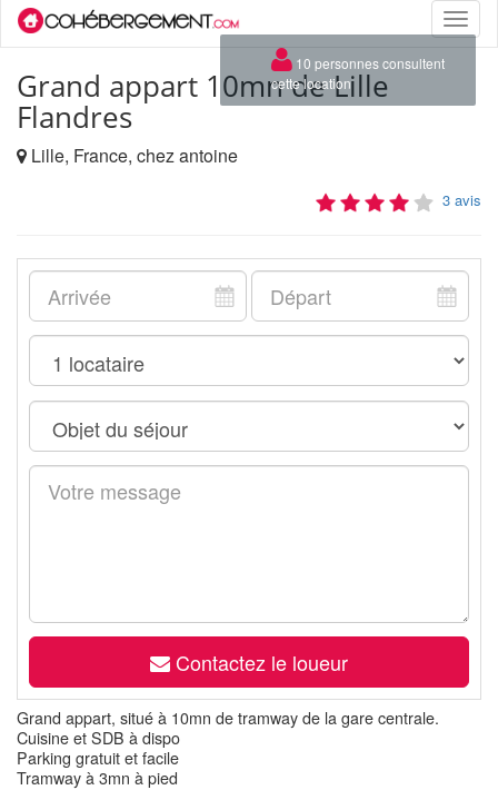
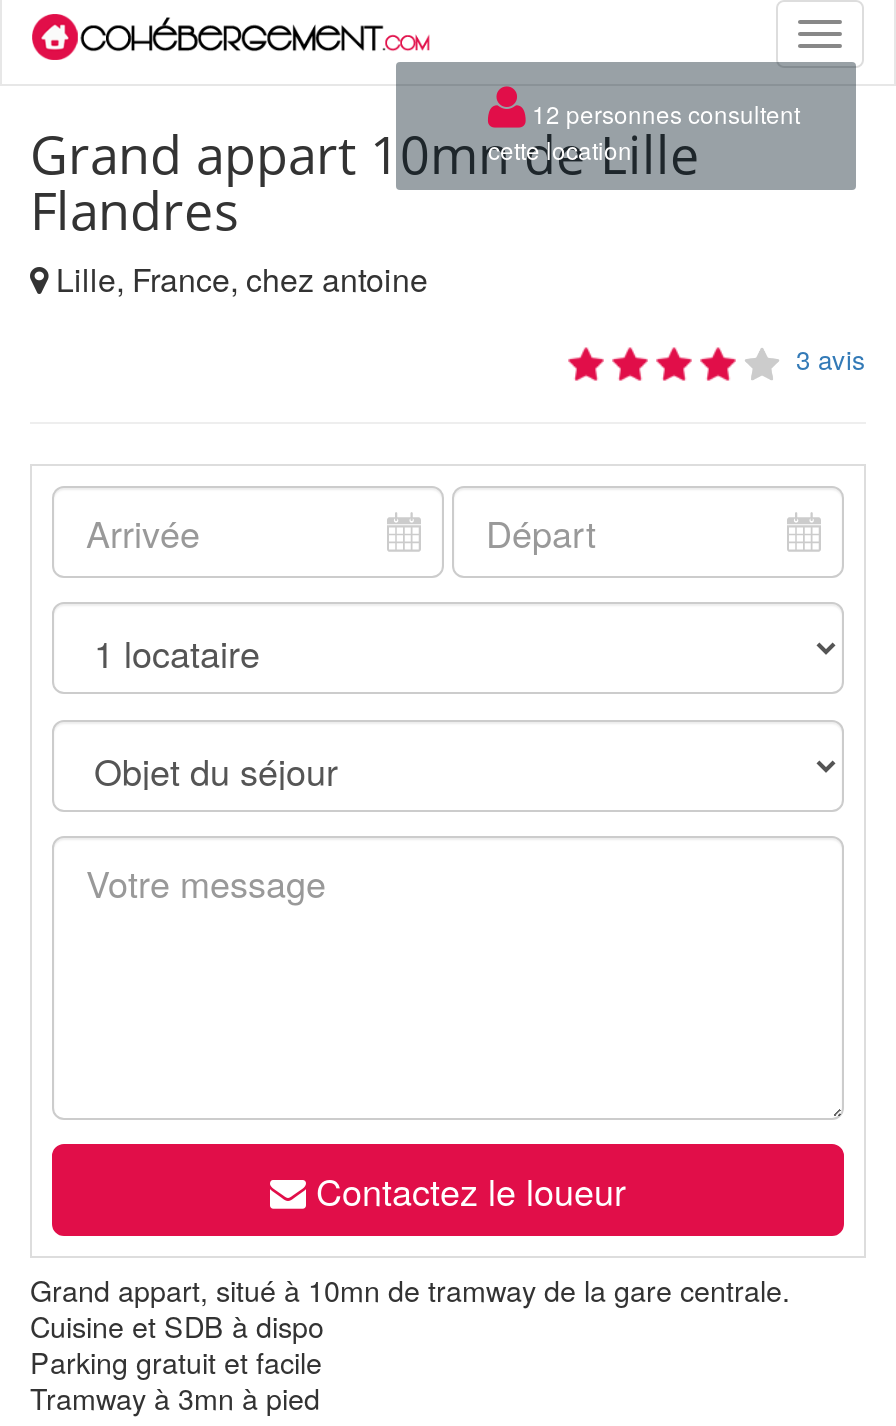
- 10 personnes consultent
+ 12 personnes consultent
